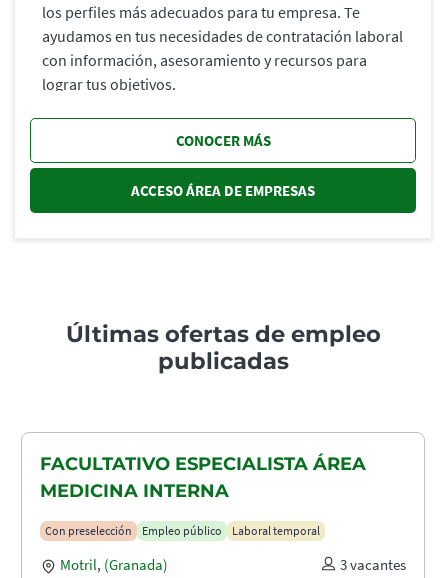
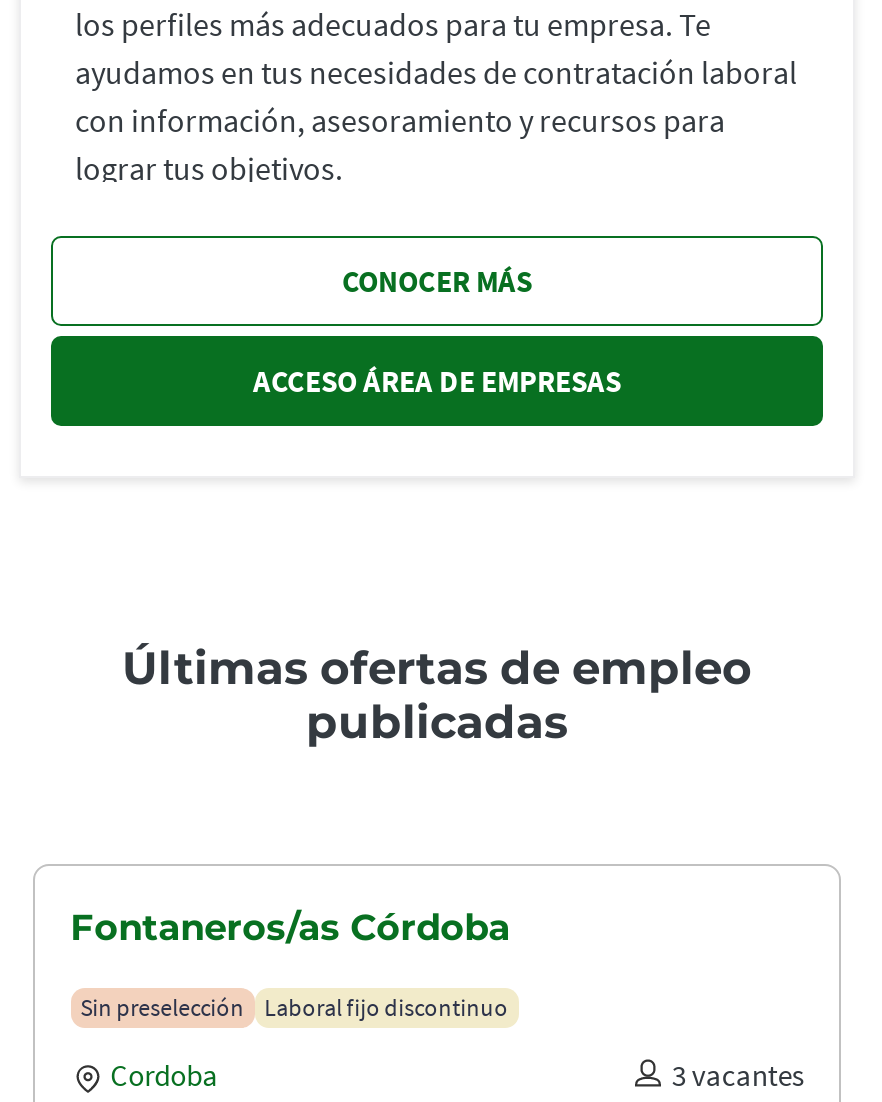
- FACULTATIVO ESPECIALISTA ÁREA
- MEDICINA INTERNA
+ Fontaneros/as Córdoba

- Con preselección
- Empleo público
- Laboral temporal
+ Sin preselección
+ Laboral fijo discontinuo

- Motril, (Granada)
+ Cordoba
